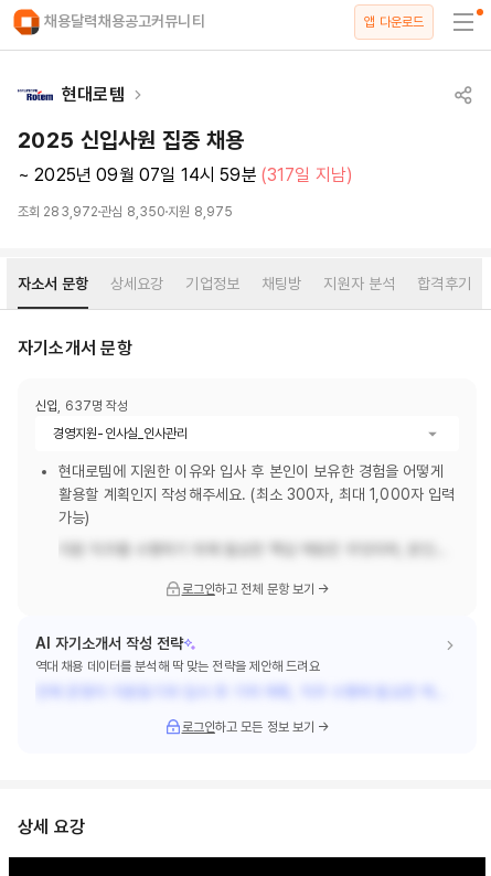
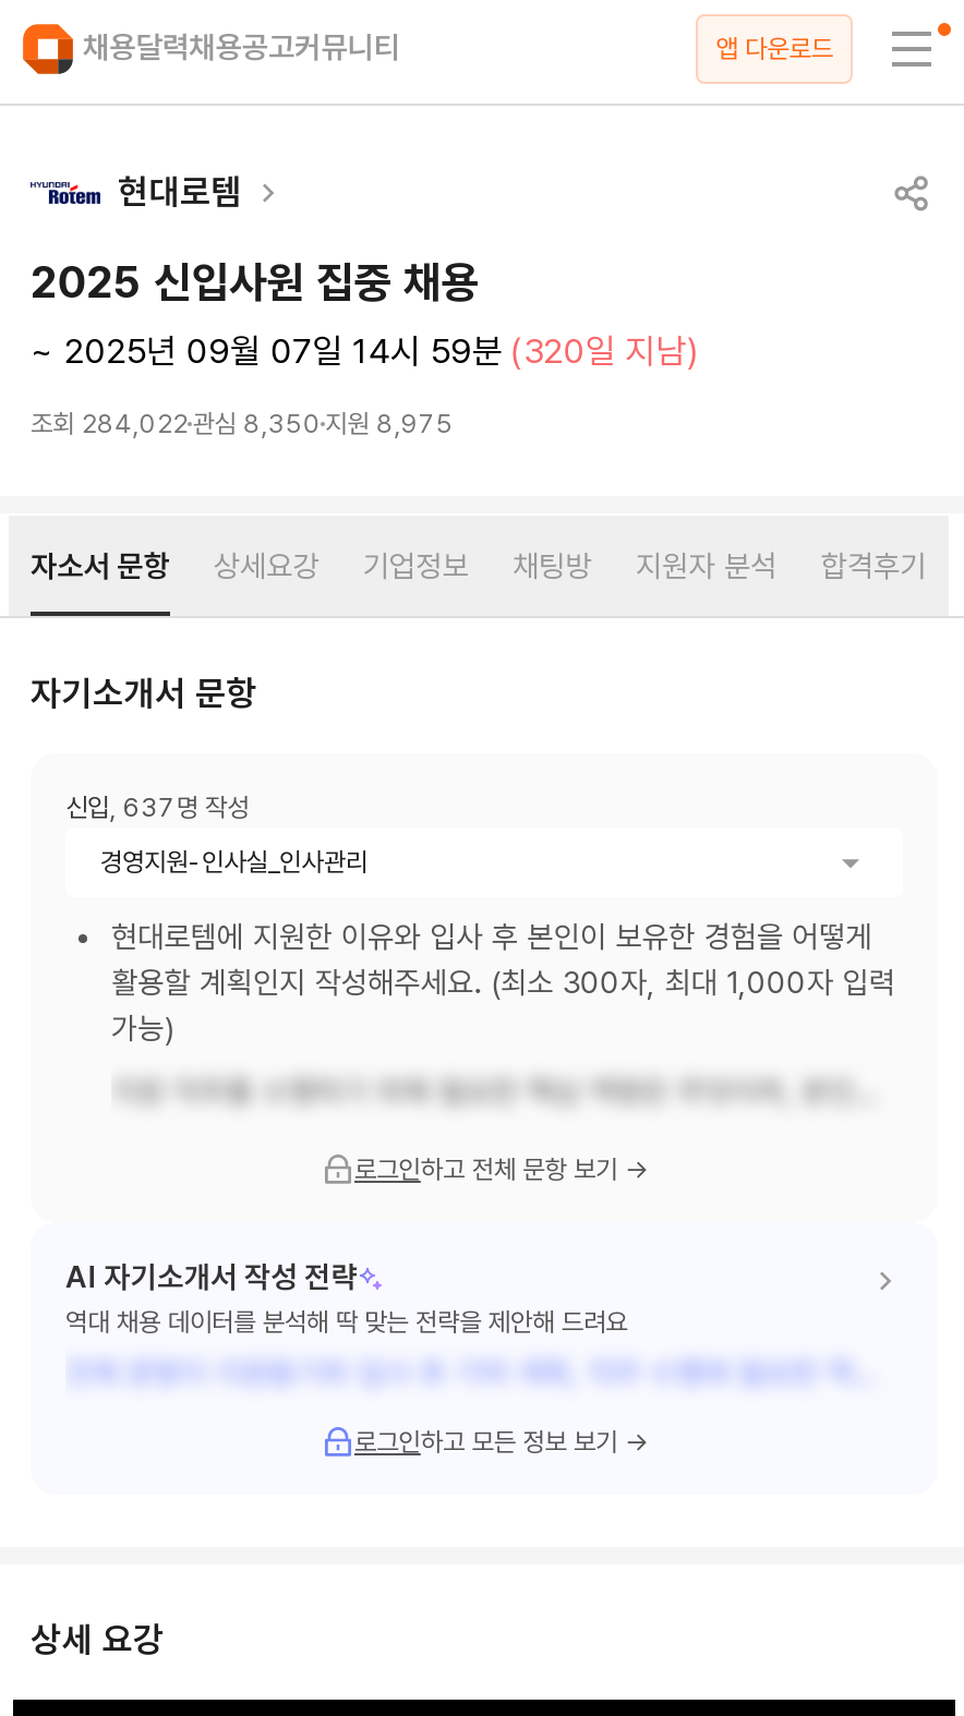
- ~ 2025년 09월 07일 14시 59분 (317일 지남)
+ ~ 2025년 09월 07일 14시 59분 (320일 지남)

- 조회 283,972 관심 8,350 지원 8,975
+ 조회 284,022 관심 8,350 지원 8,975
